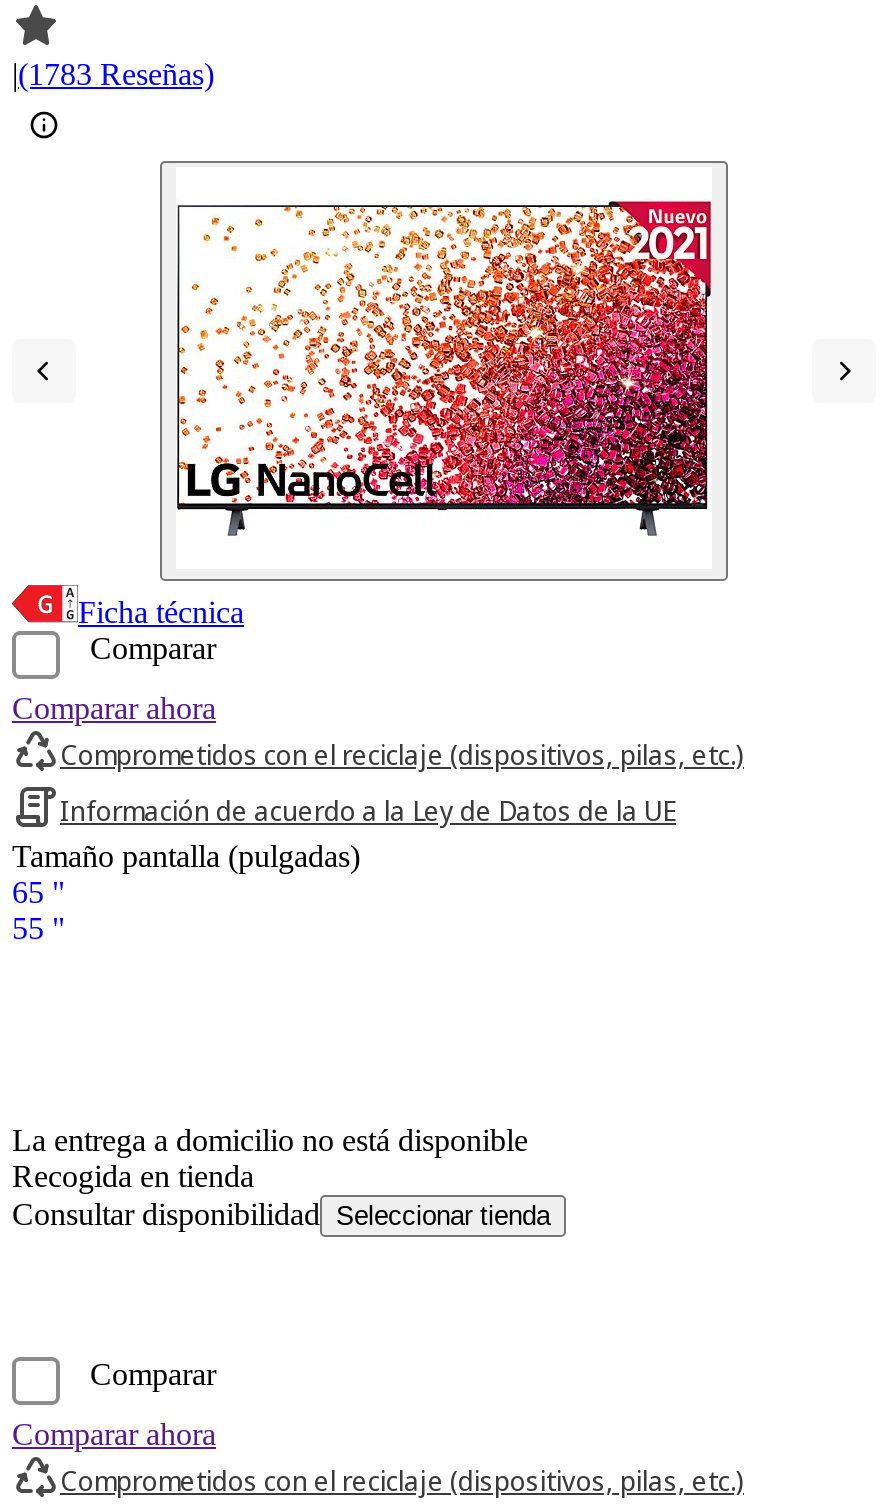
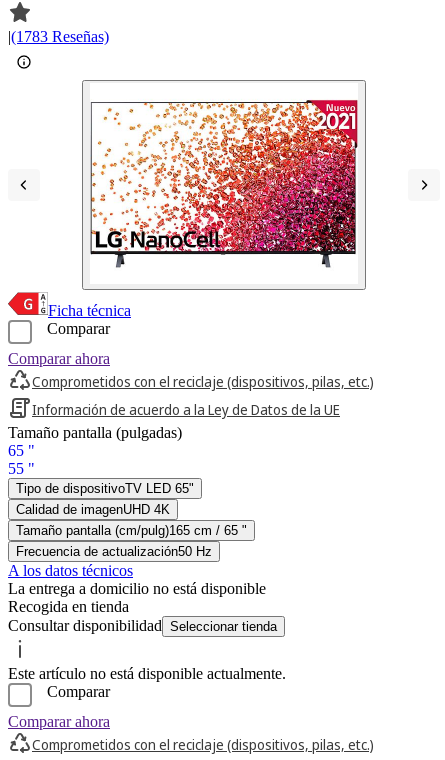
+ Tipo de dispositivoTV LED 65"
+ Calidad de imagen UHD 4K
+ Tamaño pantalla (cm/pulg)165 cm / 65 "
+ Frecuencia de actualización50 Hz
+ A los datos técnicos

+ Este artículo no está disponible actualmente.
